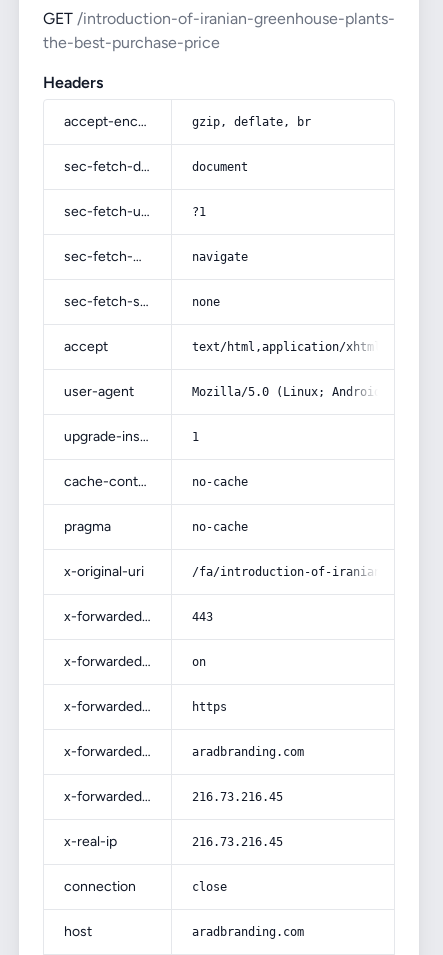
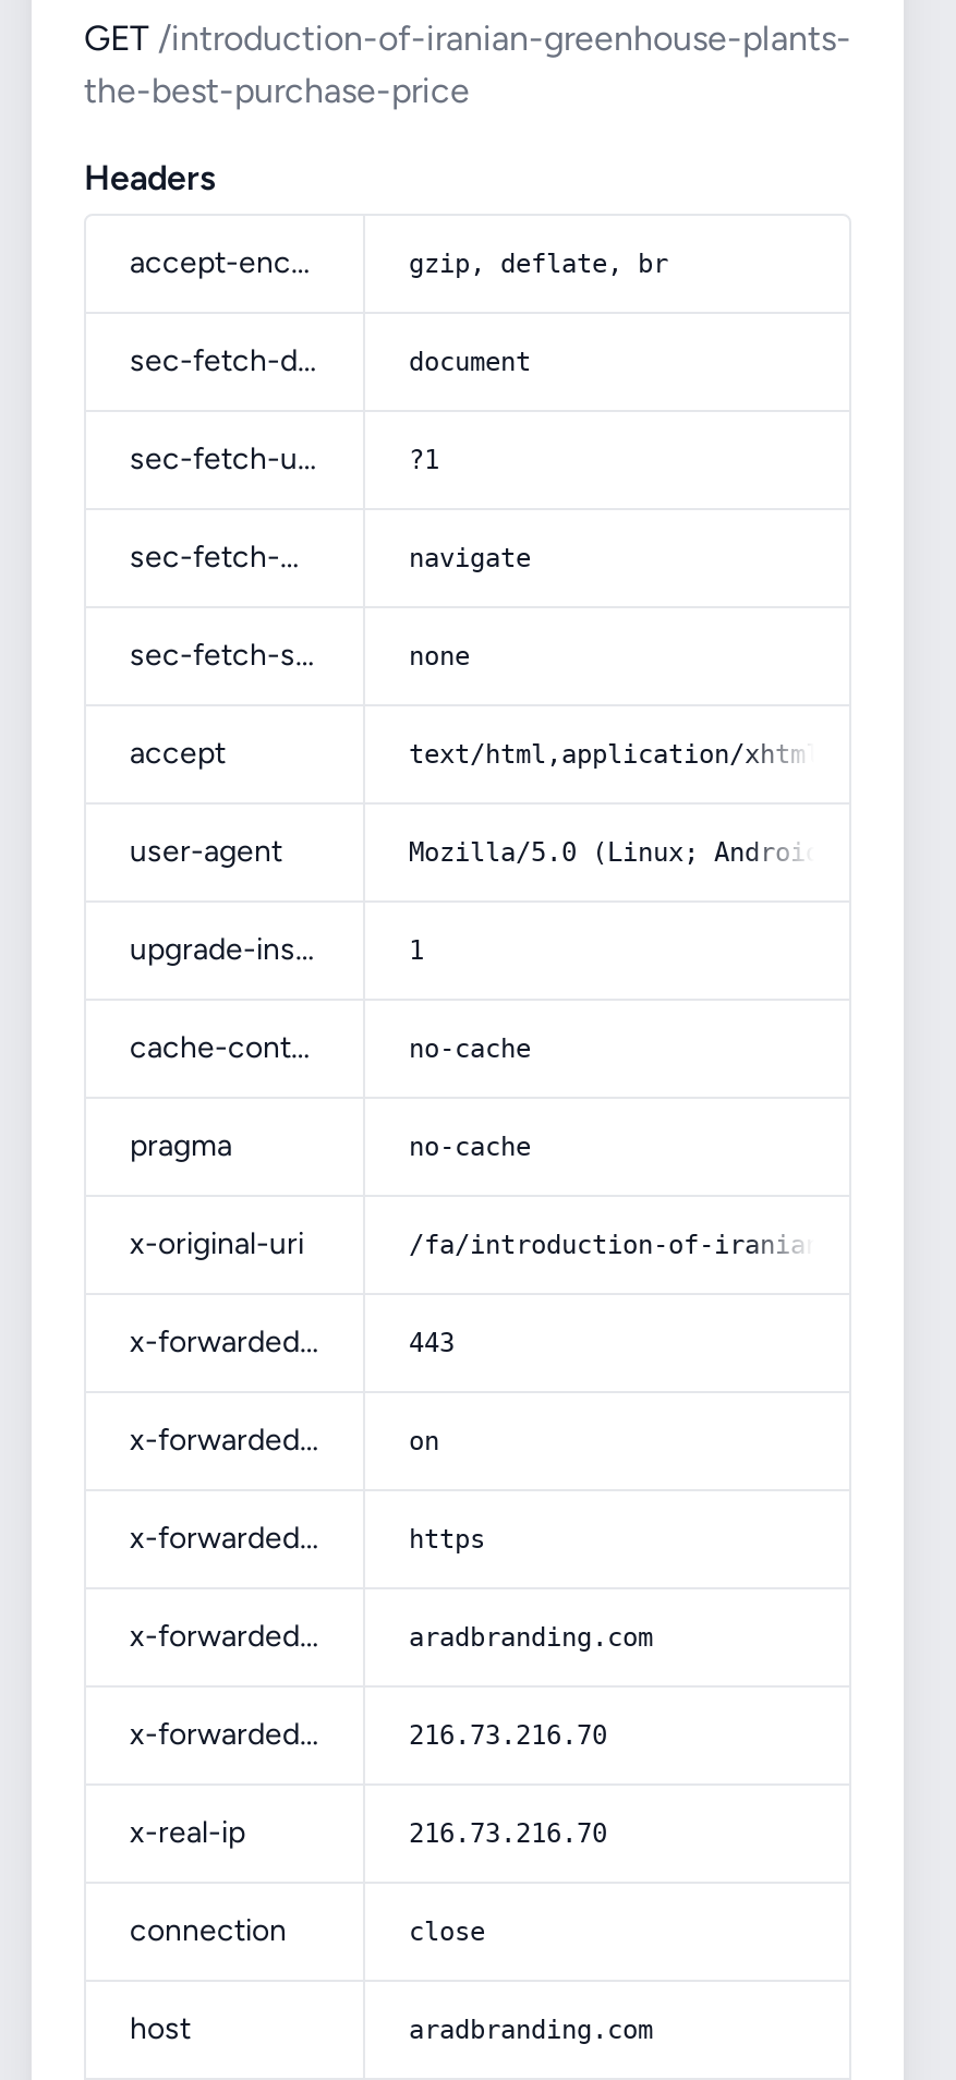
- 216.73.216.45
+ 216.73.216.70

- 216.73.216.45
+ 216.73.216.70
